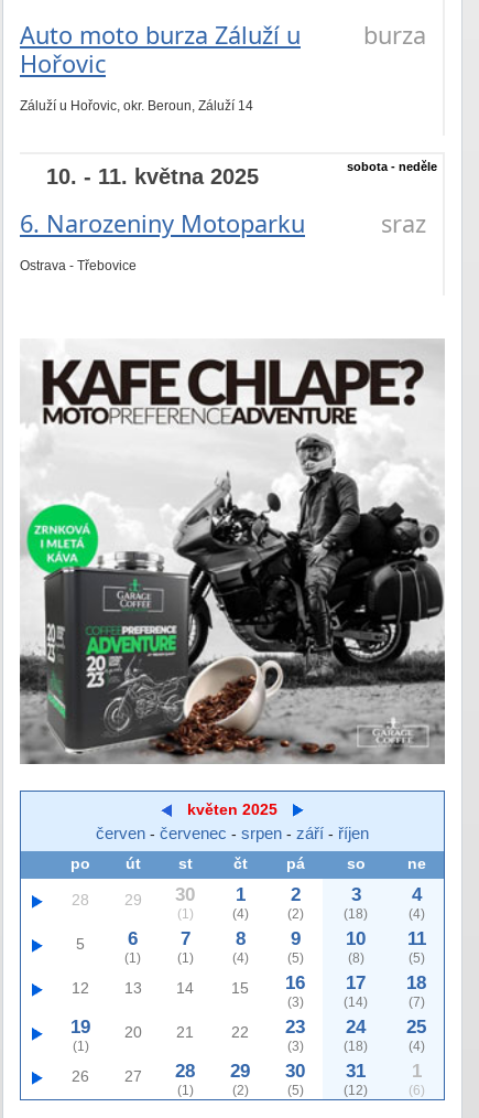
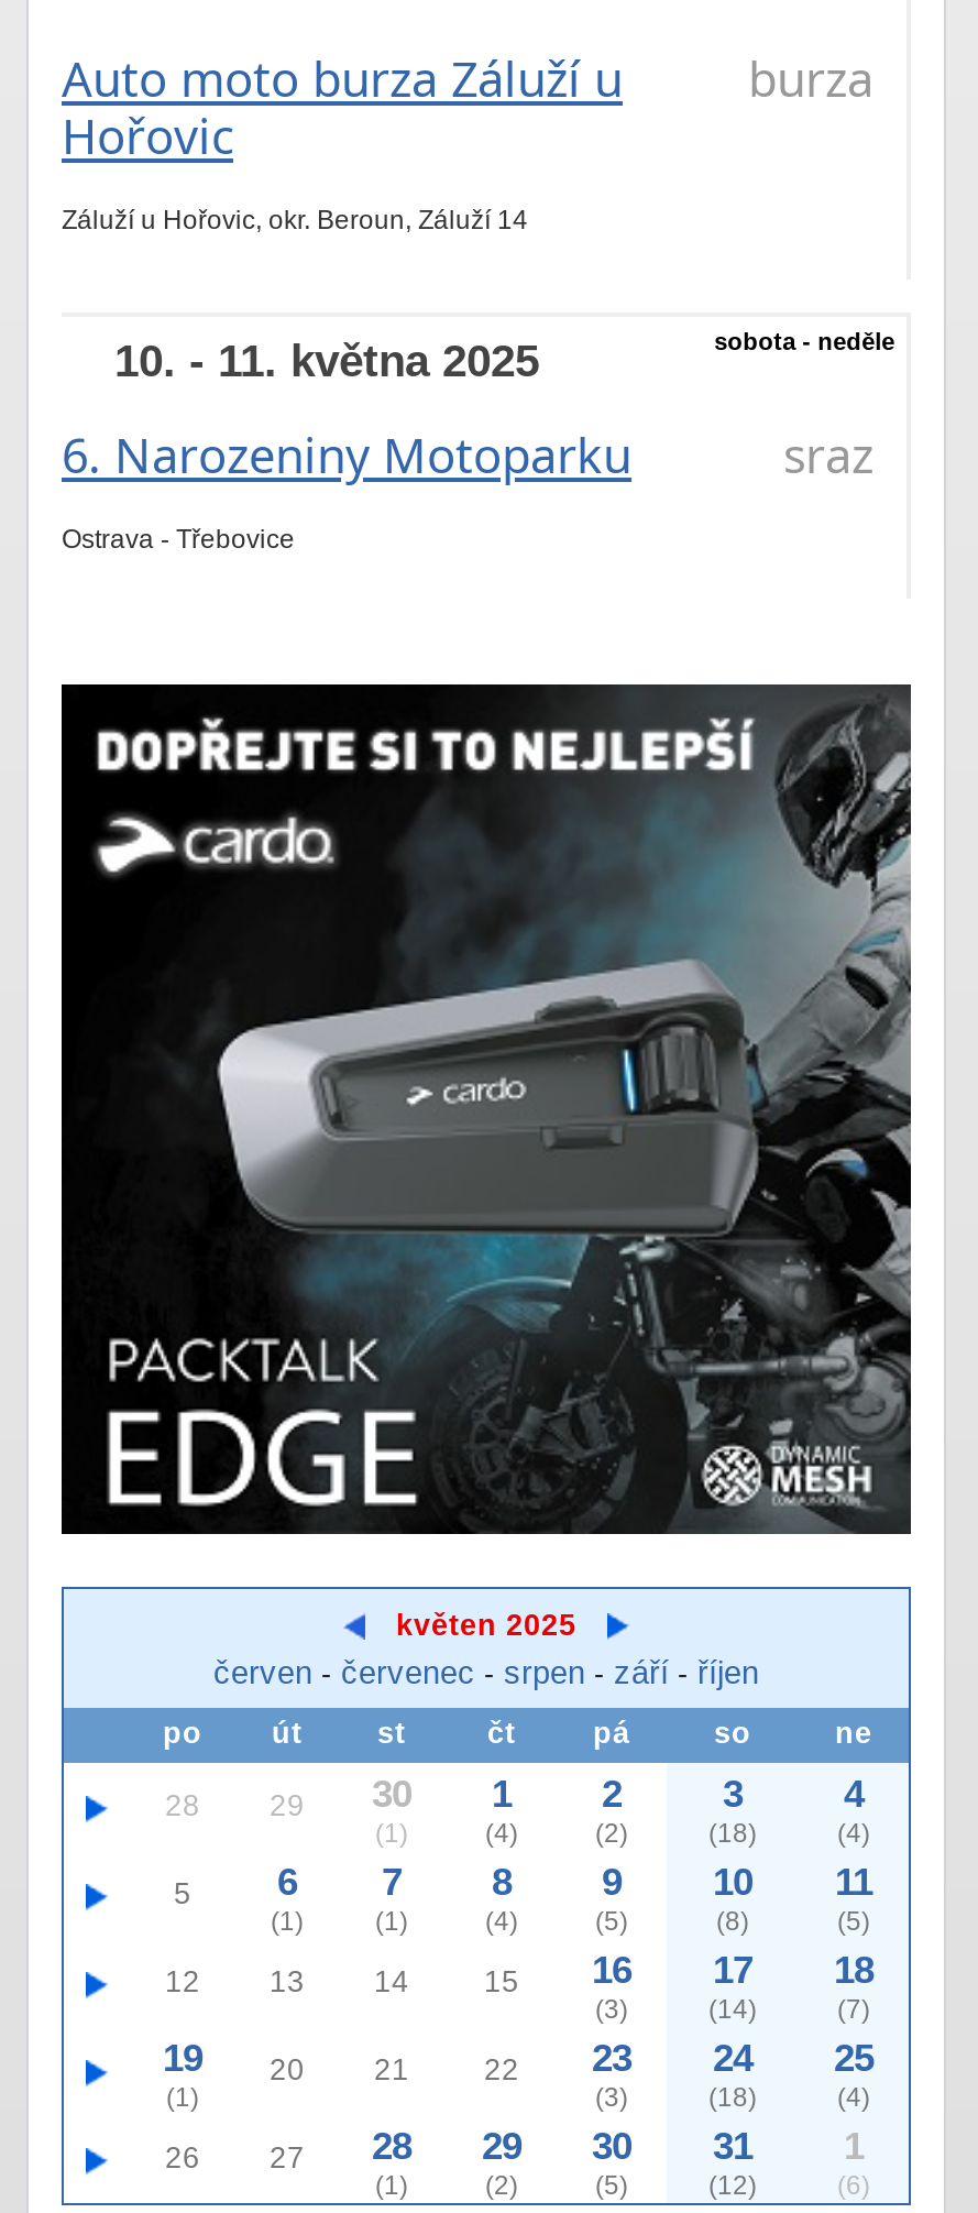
- [image]
+ [image]
